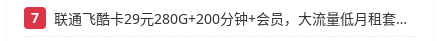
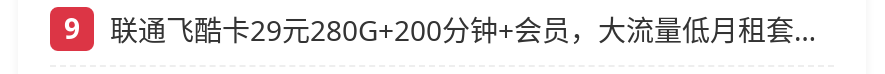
- 7
+ 9
